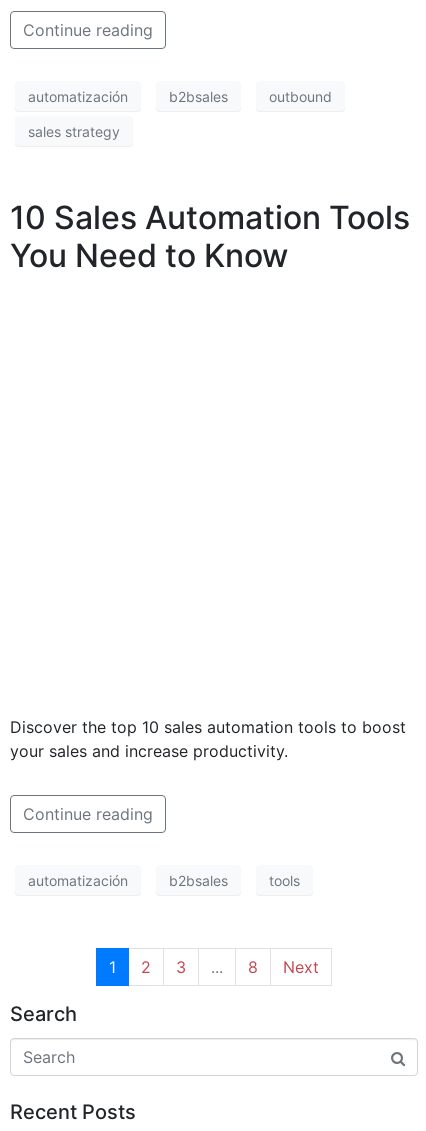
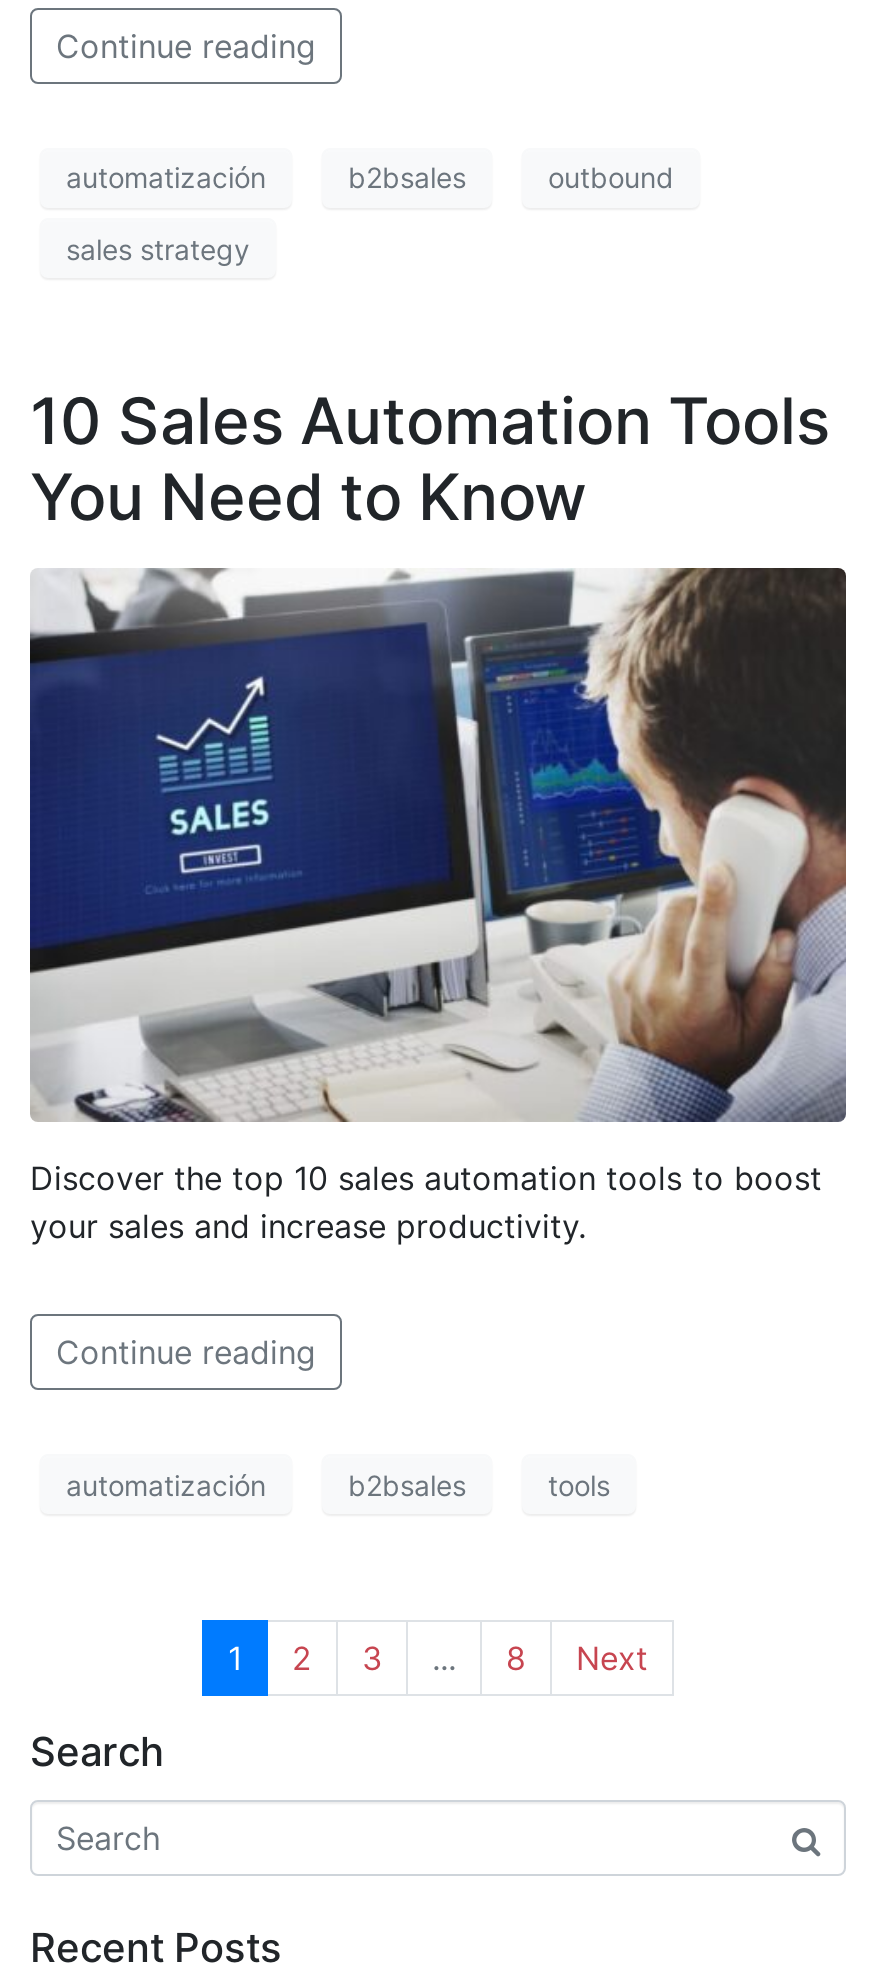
+ [image]
